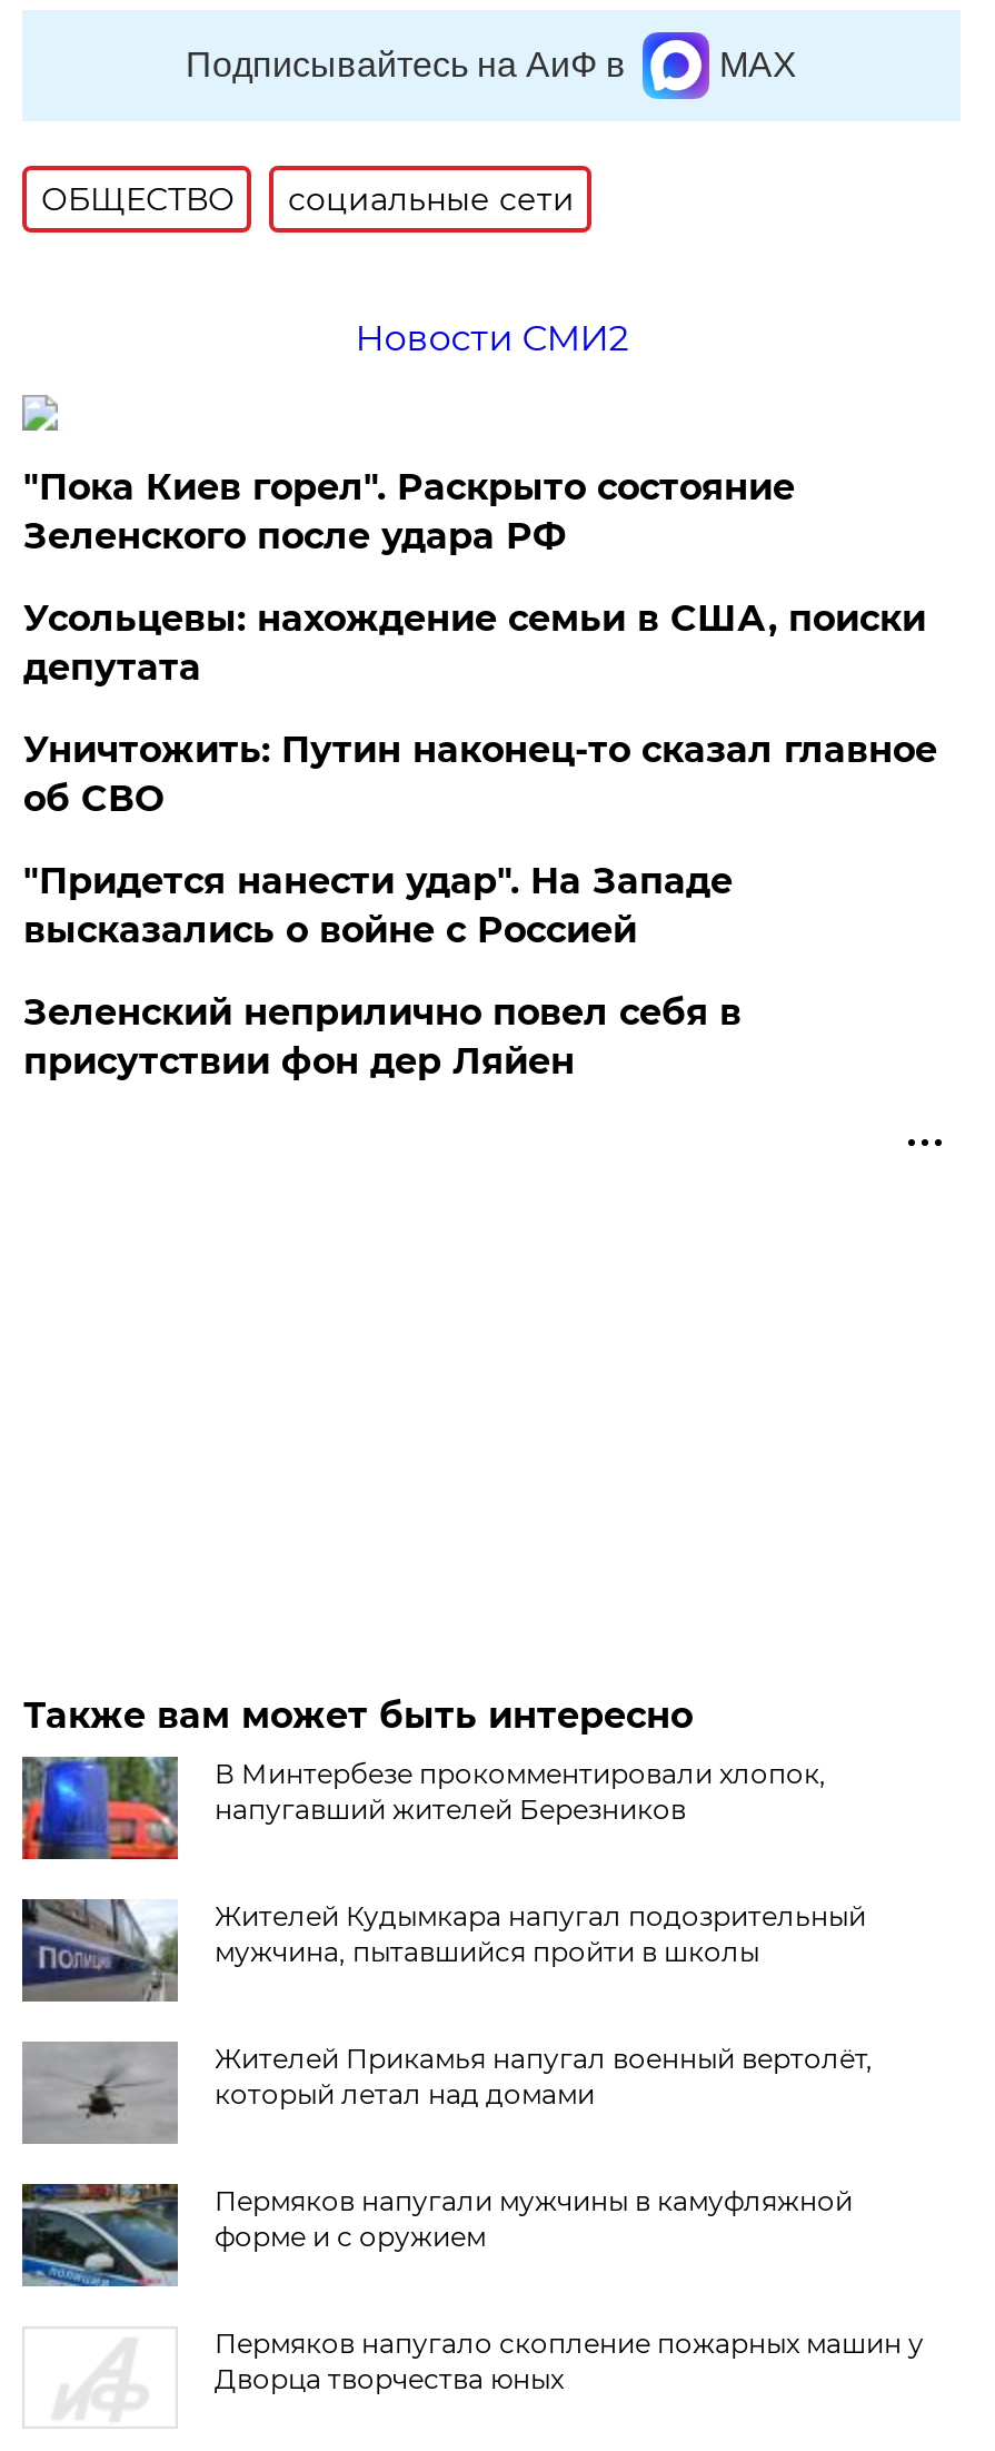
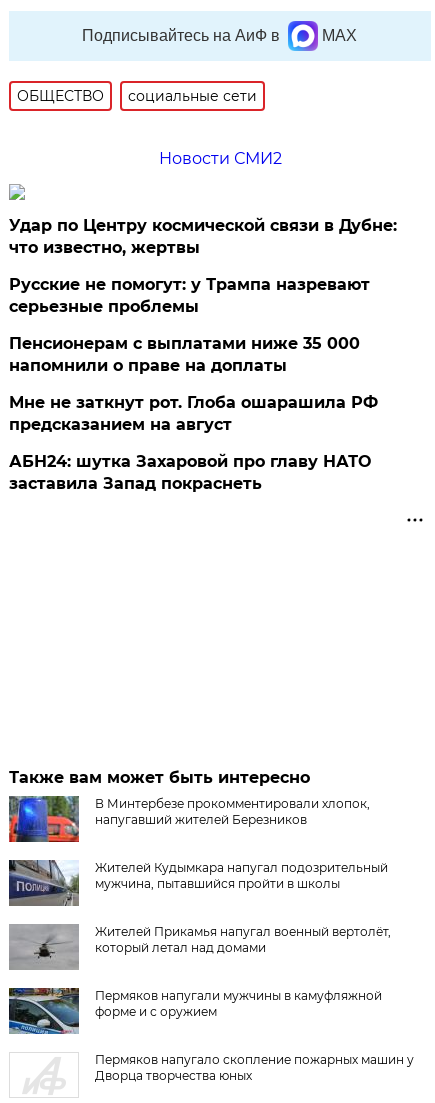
- "Пока Киев горел". Раскрыто состояние
- Зеленского после удара РФ
+ Удар по Центру космической связи в Дубне:
+ что известно, жертвы

- Усольцевы: нахождение семьи в США, поиски
- депутата
+ Русские не помогут: у Трампа назревают
+ серьезные проблемы

- Уничтожить: Путин наконец-то сказал главное
- об СВО
+ Пенсионерам с выплатами ниже 35 000
+ напомнили о праве на доплаты

- "Придется нанести удар". На Западе
- высказались о войне с Россией
+ Мне не заткнут рот. Глоба ошарашила РФ
+ предсказанием на август

- Зеленский неприлично повел cебя в
- присутствии фон дер Ляйен
+ АБН24: шутка Захаровой про главу НАТО
+ заставила Запад покраснеть
